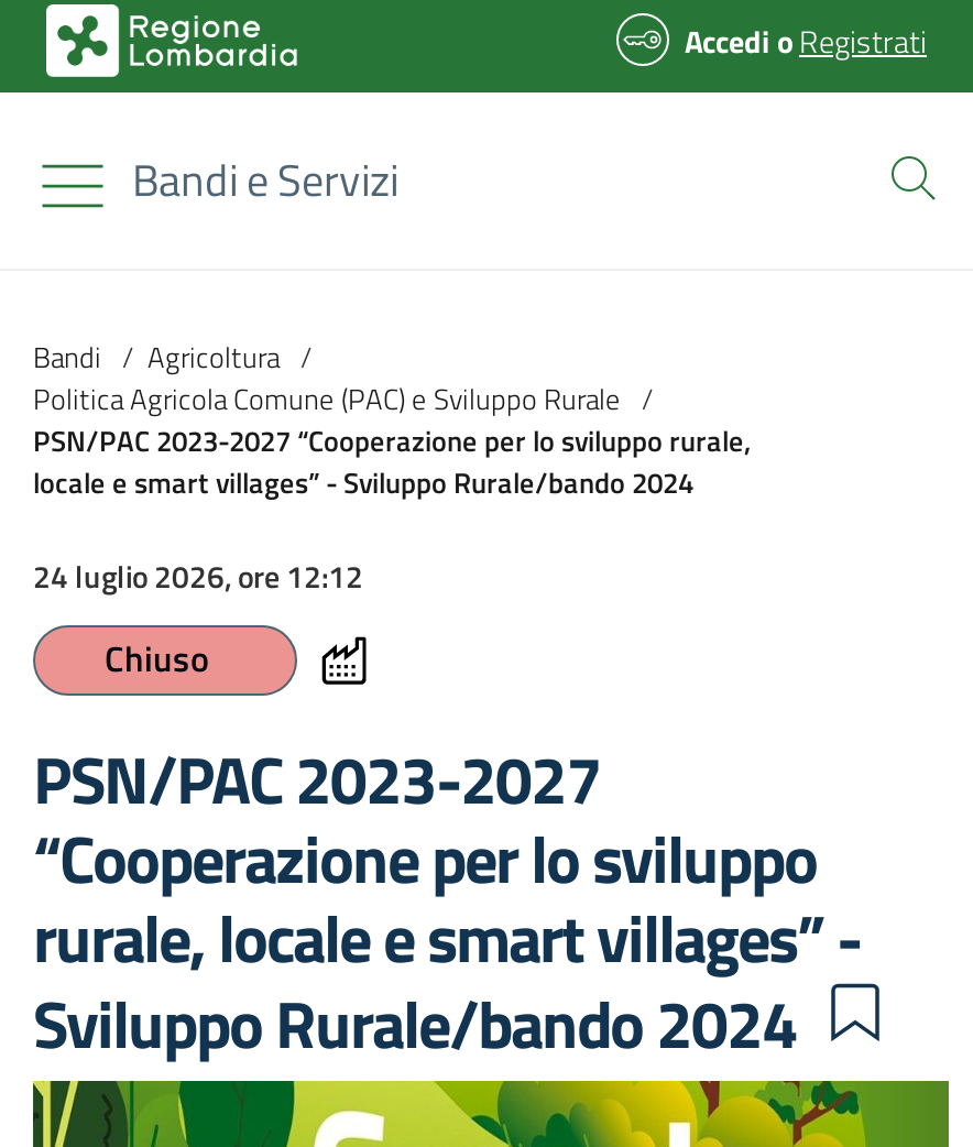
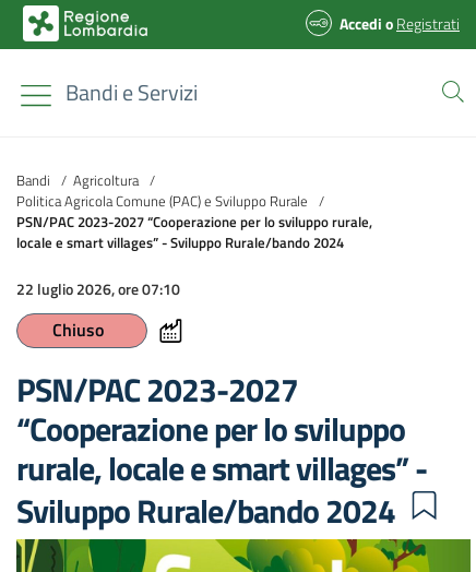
- 24 luglio 2026, ore 12:12
+ 22 luglio 2026, ore 07:10
